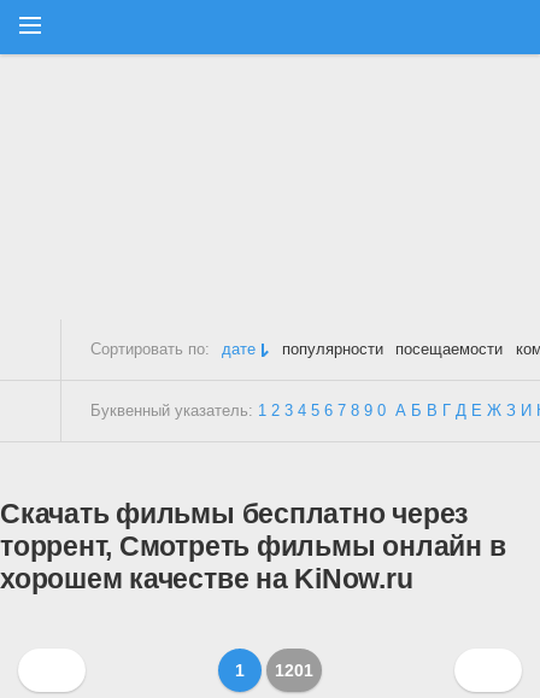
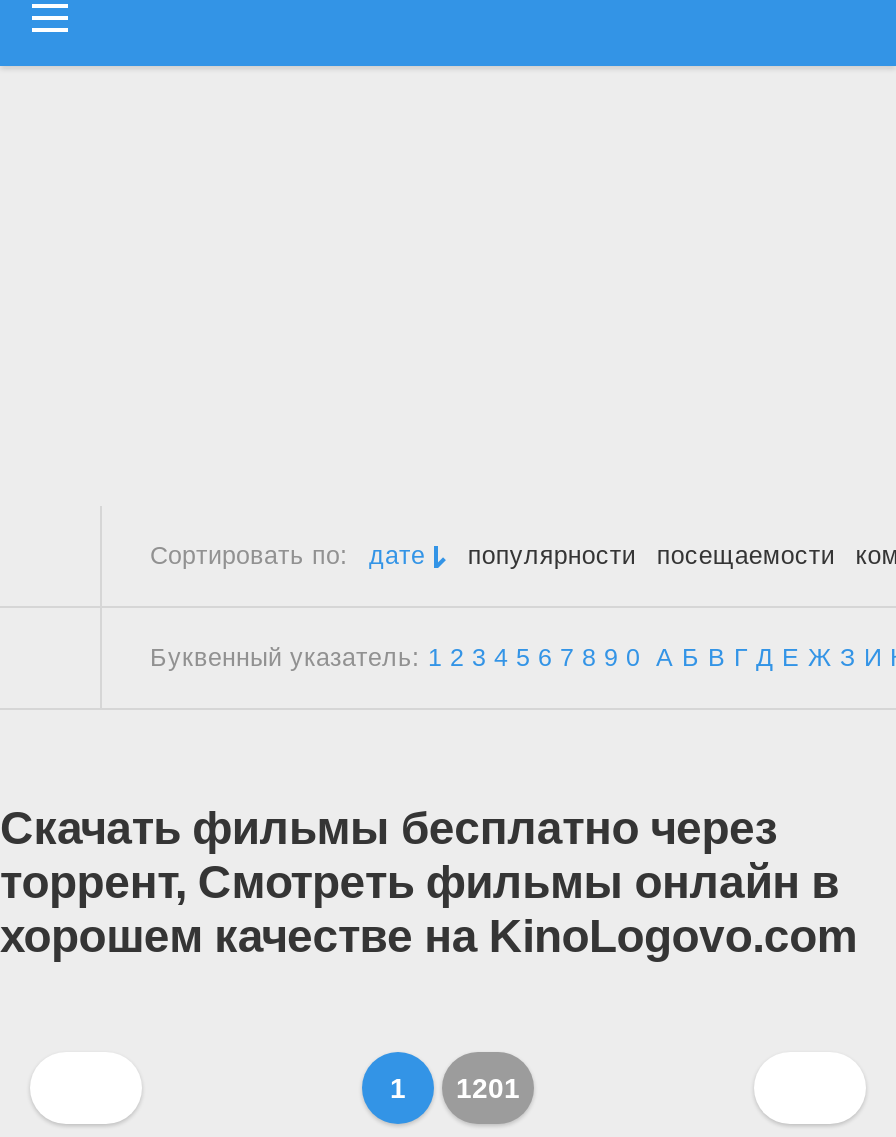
- хорошем качестве на KiNow.ru
+ хорошем качестве на KinoLogovo.com
